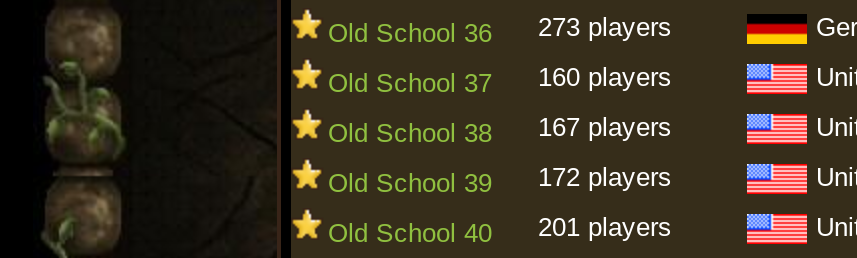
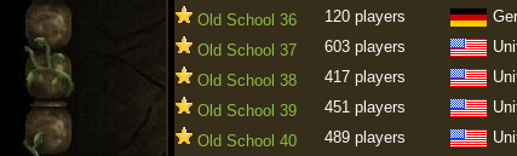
- Old School 36 273 players
+ Old School 36 120 players

- Old School 37 160 players
+ Old School 37 603 players

- Old School 38 167 players
+ Old School 38 417 players

- Old School 39 172 players
+ Old School 39 451 players

- Old School 40 201 players
+ Old School 40 489 players
